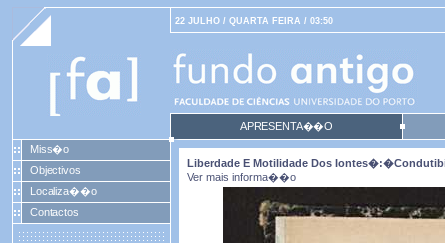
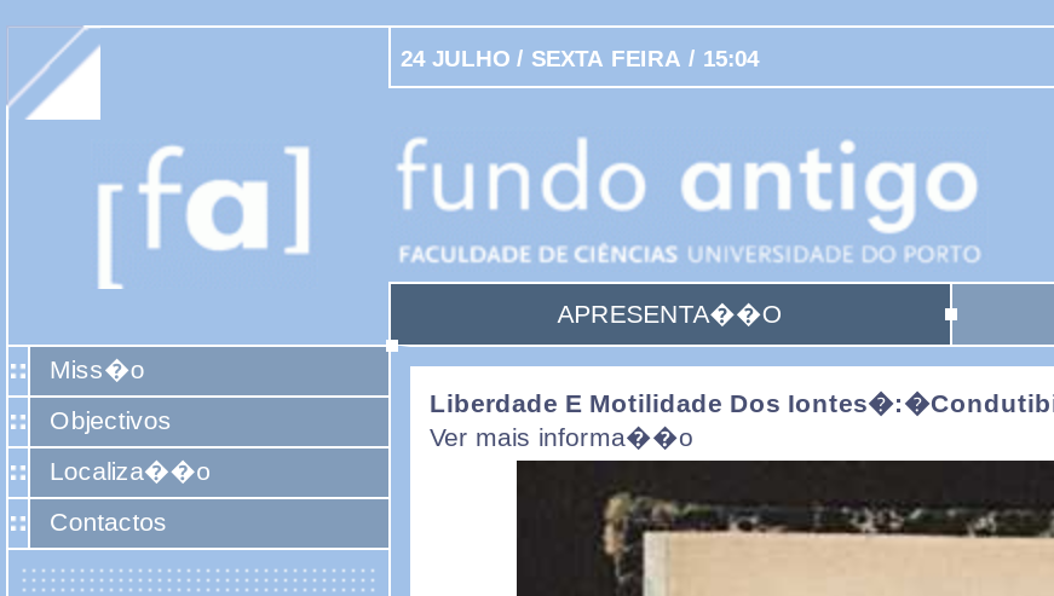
- 22 JULHO / QUARTA FEIRA / 03:50
+ 24 JULHO / SEXTA FEIRA / 15:04
